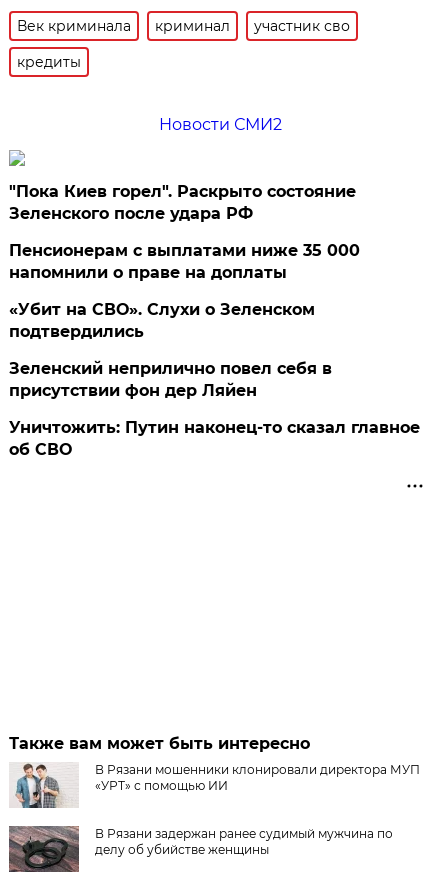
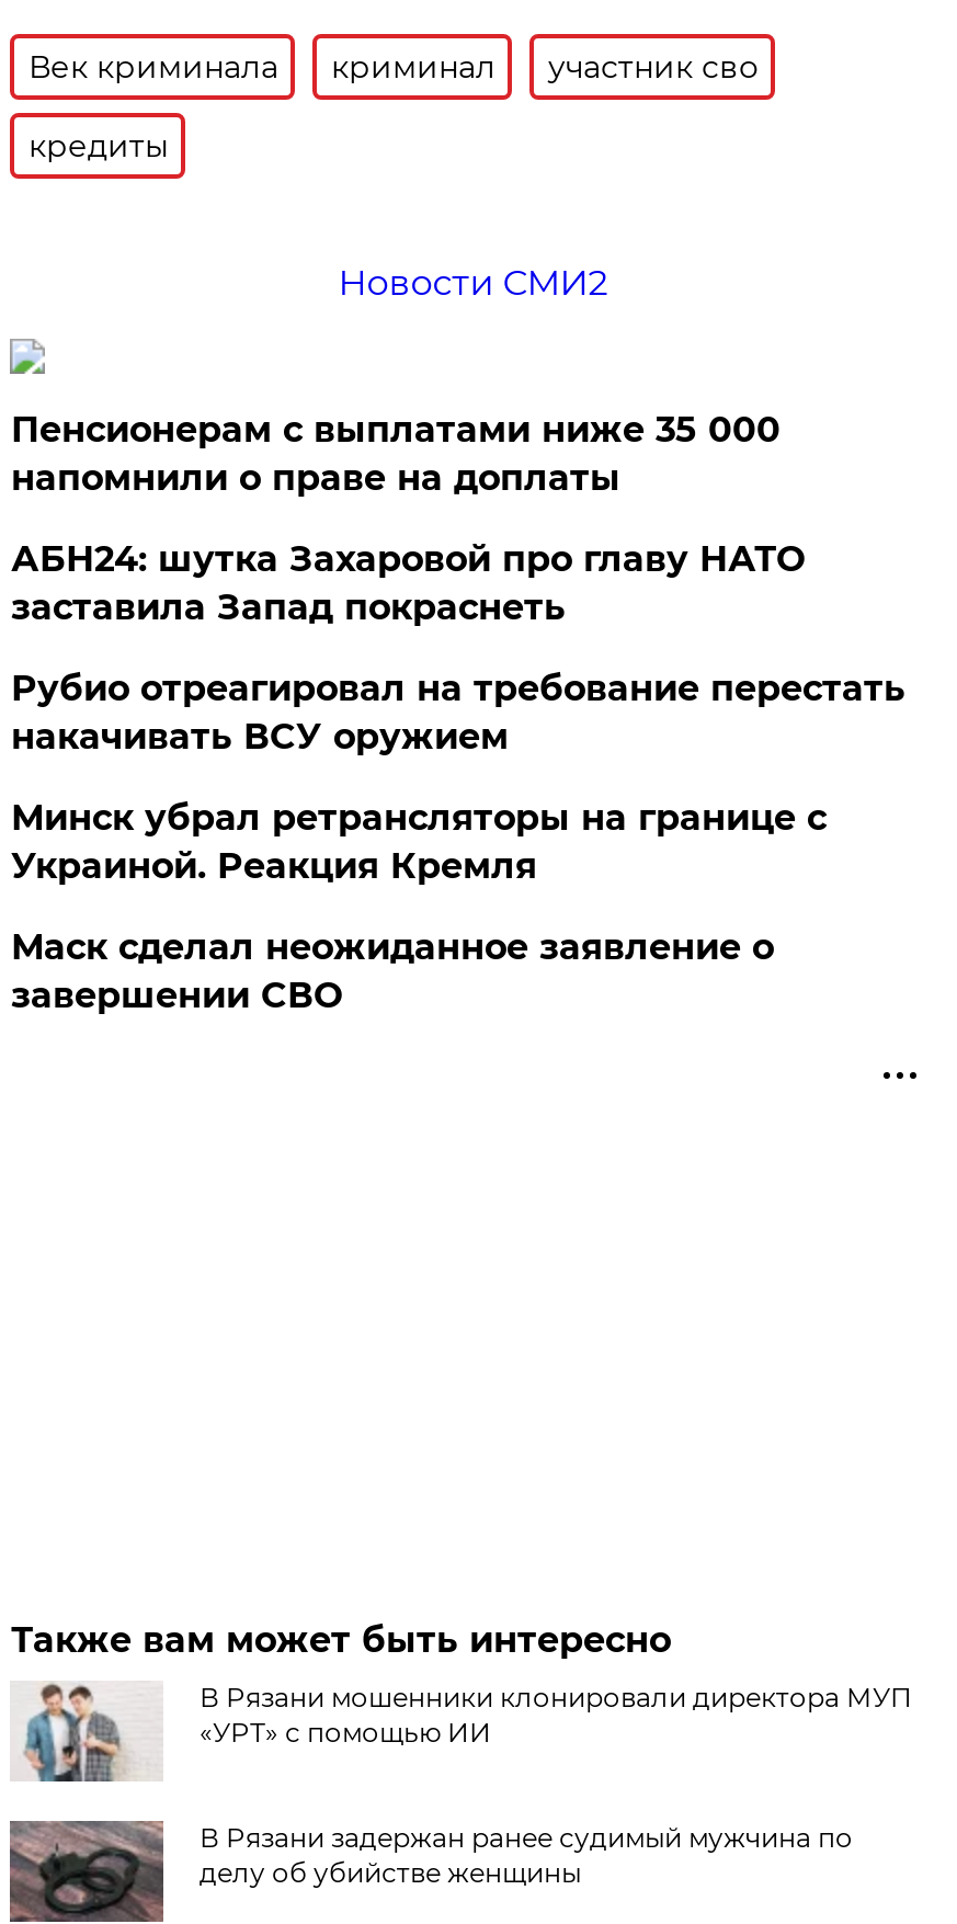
- "Пока Киев горел". Раскрыто состояние
- Зеленского после удара РФ

moved up: Пенсионерам с выплатами ниже 35 000 | напомнили о праве на доплаты

- «Убит на СВО». Слухи о Зеленском
- подтвердились
- Зеленский неприлично повел cебя в
- присутствии фон дер Ляйен
- Уничтожить: Путин наконец-то сказал главное
- об СВО
+ АБН24: шутка Захаровой про главу НАТО
+ заставила Запад покраснеть
+ Рубио отреагировал на требование перестать
+ накачивать ВСУ оружием
+ Минск убрал ретрансляторы на границе с
+ Украиной. Реакция Кремля
+ Маск сделал неожиданное заявление о
+ завершении СВО
